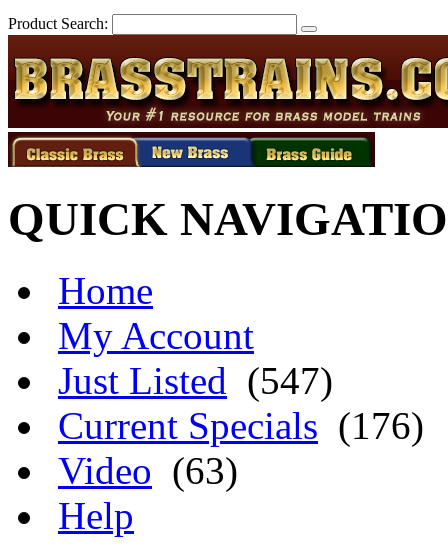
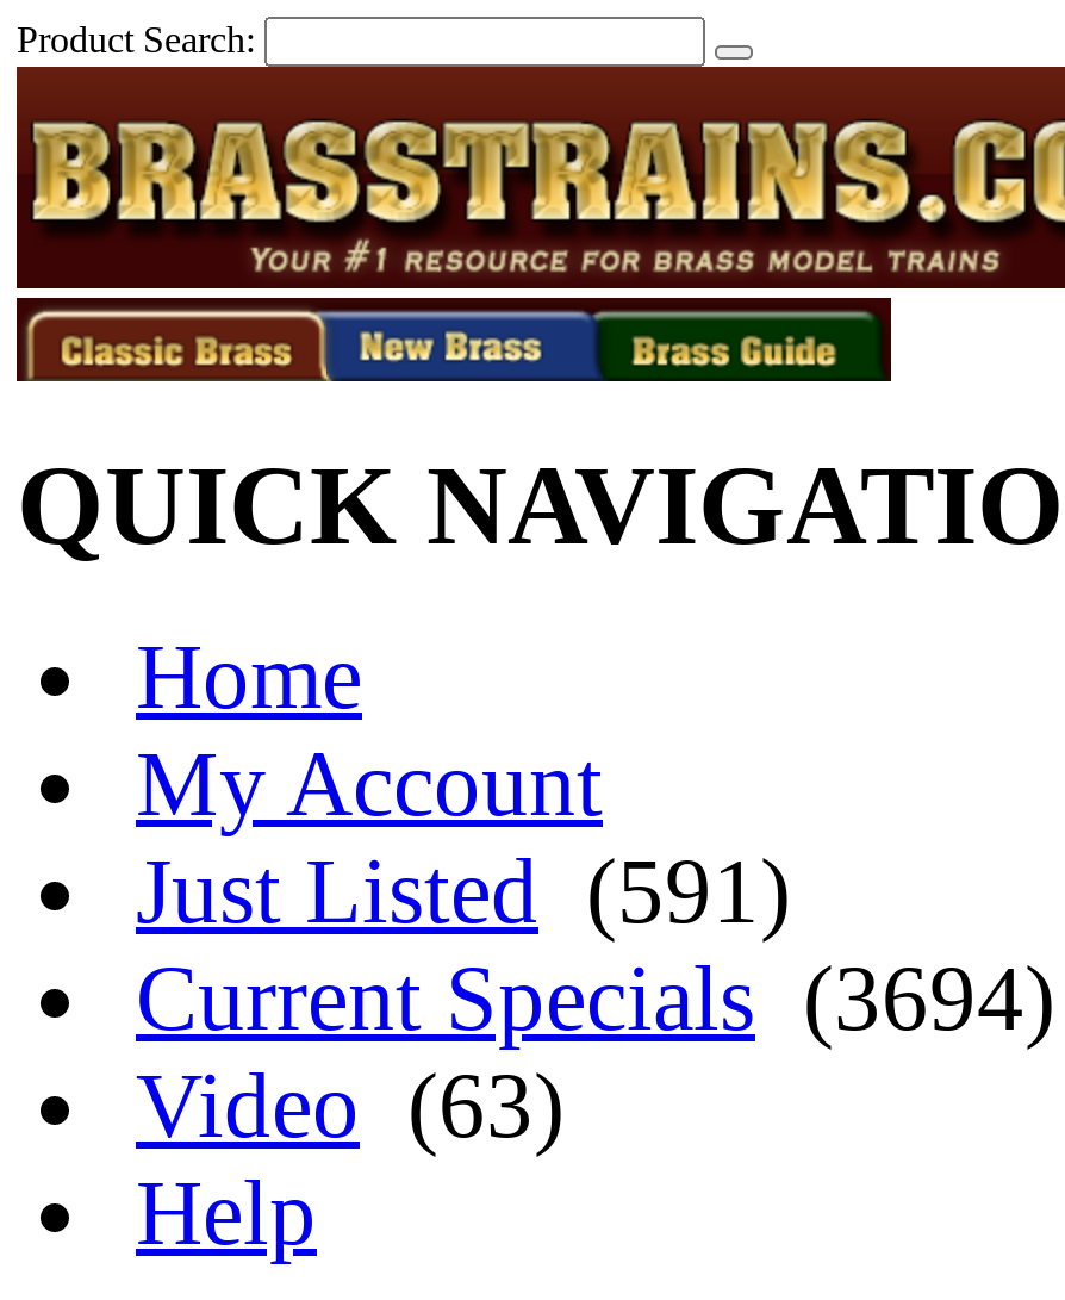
- Just Listed (547)
+ Just Listed (591)

- Current Specials (176)
+ Current Specials (3694)
